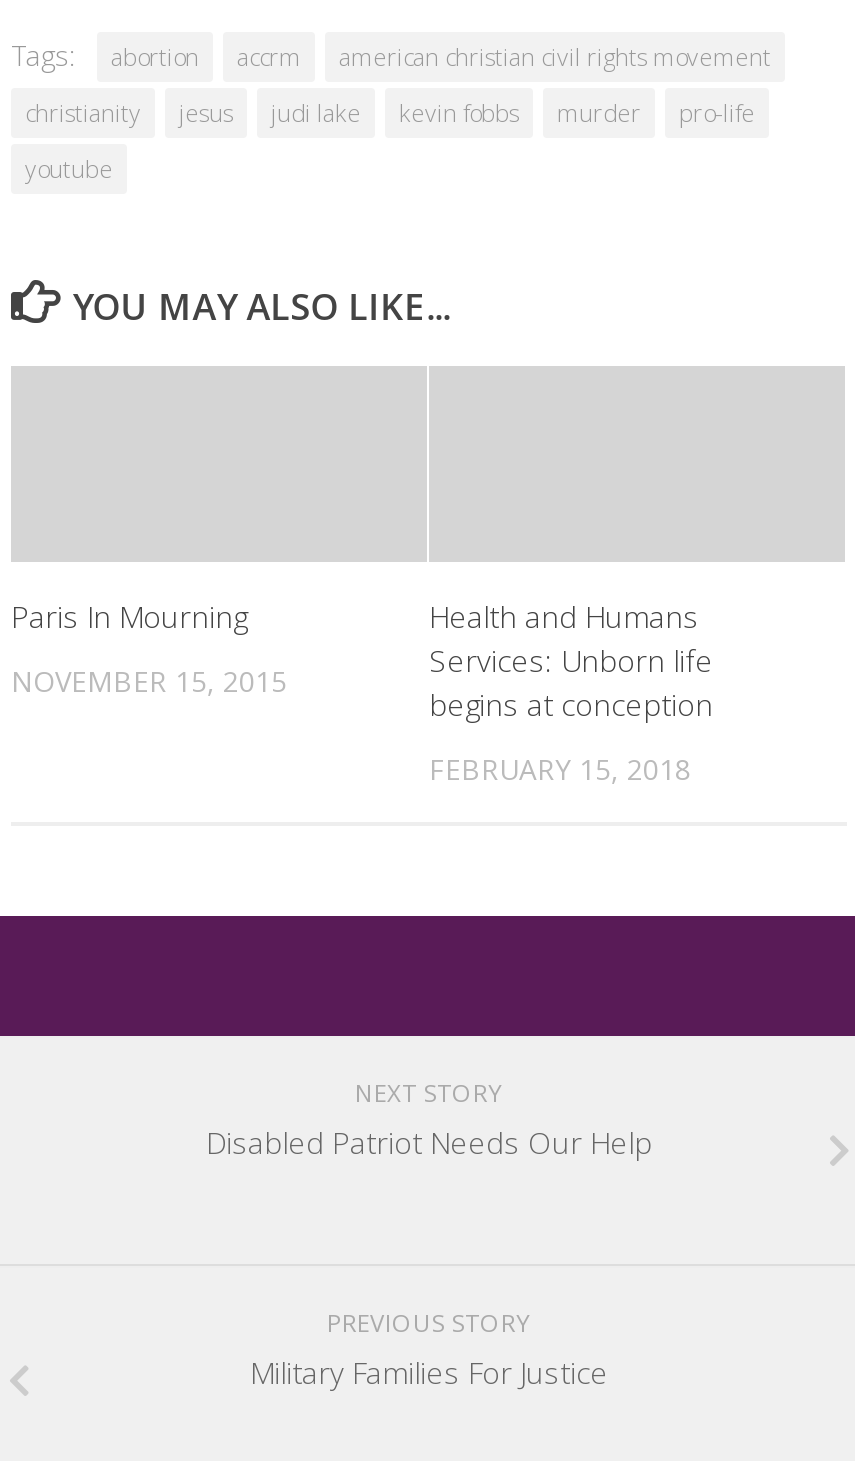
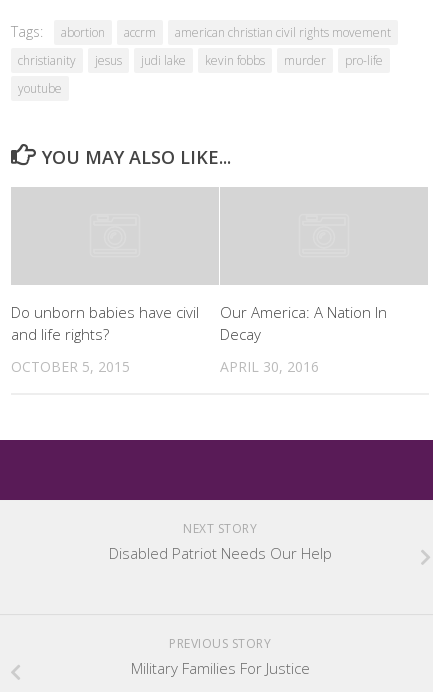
- Paris In Mourning
+ Do unborn babies have civil
+ and life rights?

- Health and Humans
- Services: Unborn life
- begins at conception
+ Our America: A Nation In
+ Decay

- NOVEMBER 15, 2015
+ OCTOBER 5, 2015

- FEBRUARY 15, 2018
+ APRIL 30, 2016
